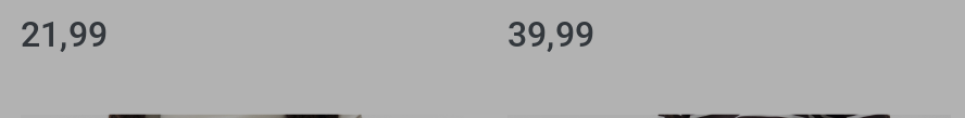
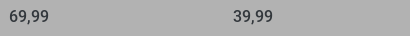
- 21,99
+ 69,99
